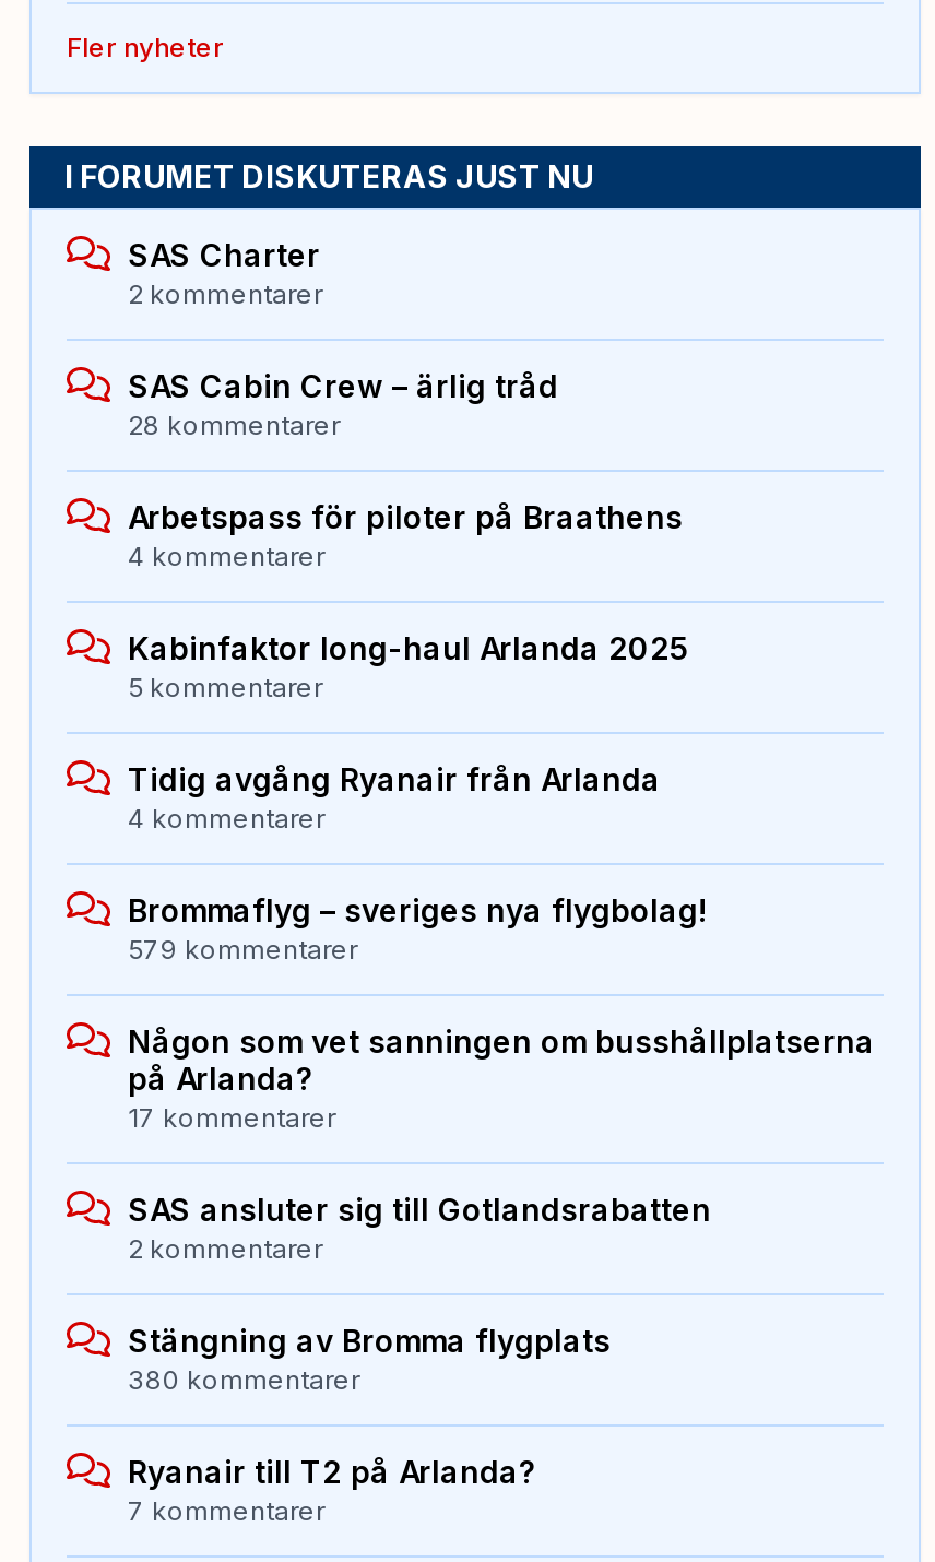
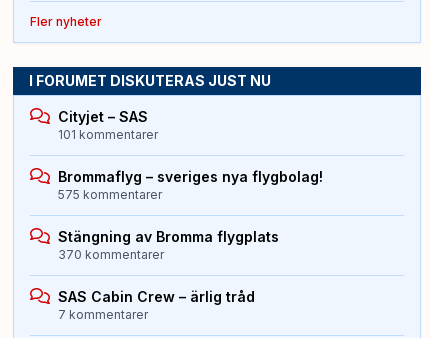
- SAS Charter
- 2 kommentarer
- 28 kommentarer
- Arbetspass för piloter på Braathens
- 4 kommentarer
- Kabinfaktor long-haul Arlanda 2025
- 5 kommentarer
- Tidig avgång Ryanair från Arlanda
- 4 kommentarer
+ Cityjet – SAS
+ 101 kommentarer

moved down: SAS Cabin Crew – ärlig tråd

- 579 kommentarer
- Någon som vet sanningen om busshållplatserna
- på Arlanda?
- 17 kommentarer
- SAS ansluter sig till Gotlandsrabatten
- 2 kommentarer
+ 575 kommentarer

- 380 kommentarer
+ 370 kommentarer

- Ryanair till T2 på Arlanda?
